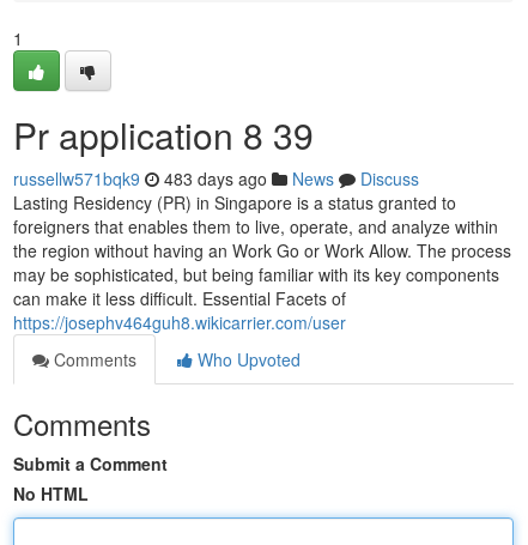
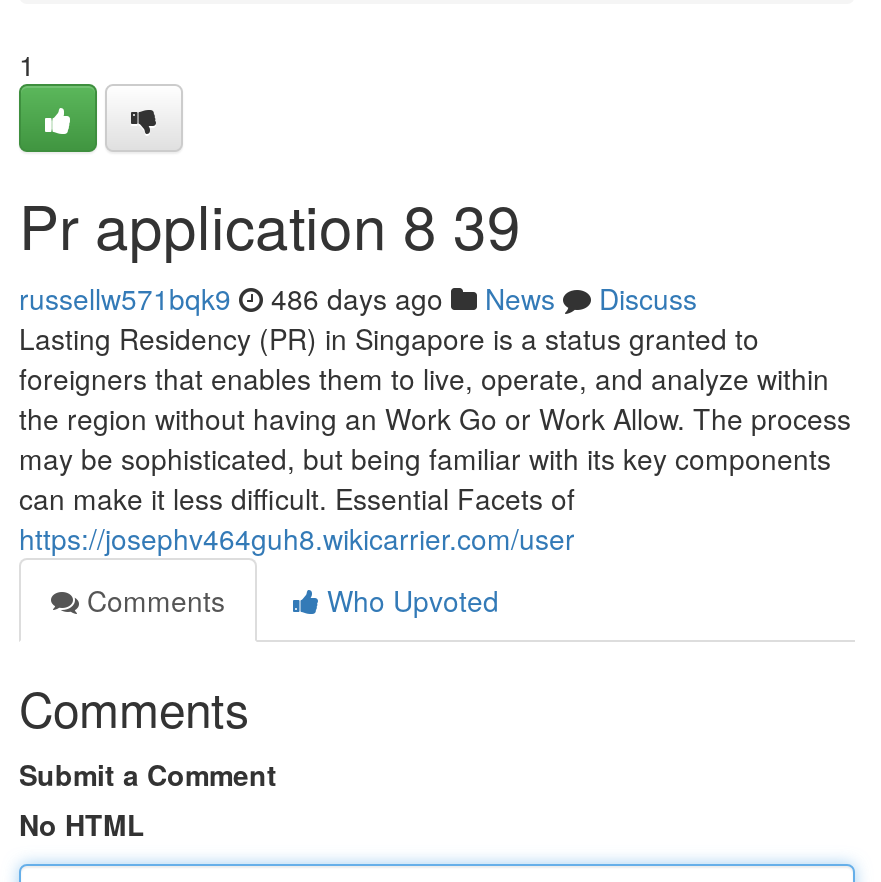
- russellw571bqk9 483 days ago News Discuss
+ russellw571bqk9 486 days ago News Discuss
